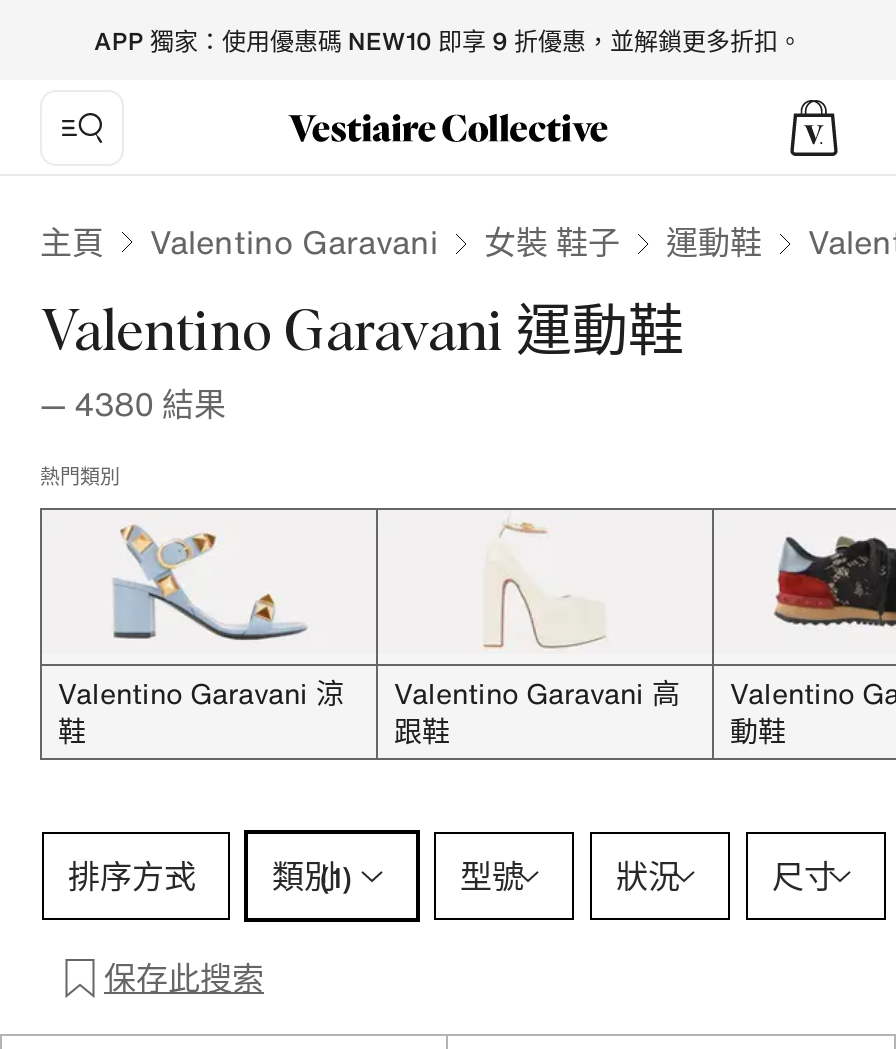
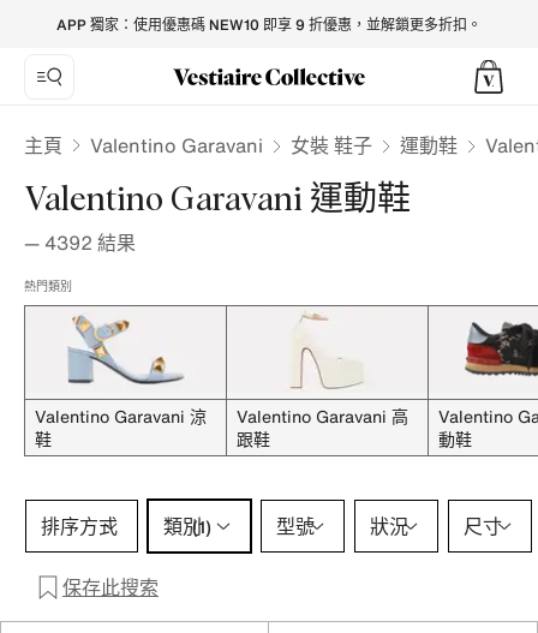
- — 4380 結果
+ — 4392 結果
